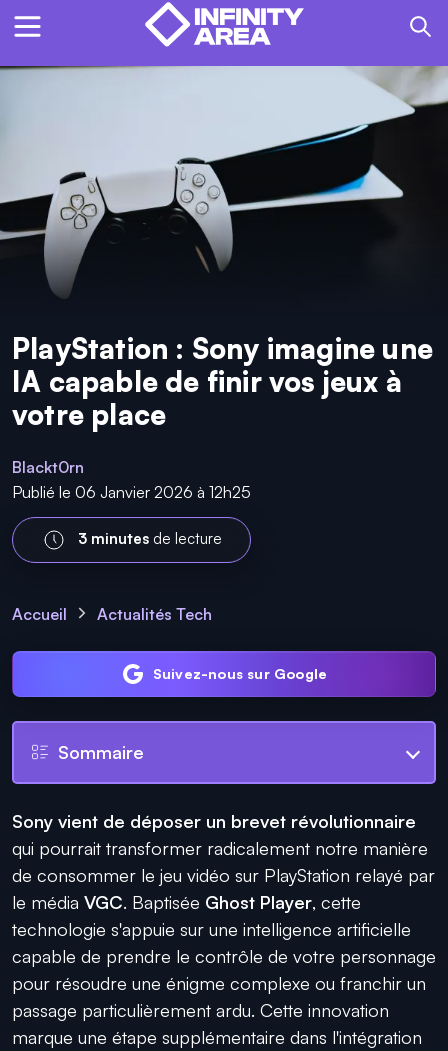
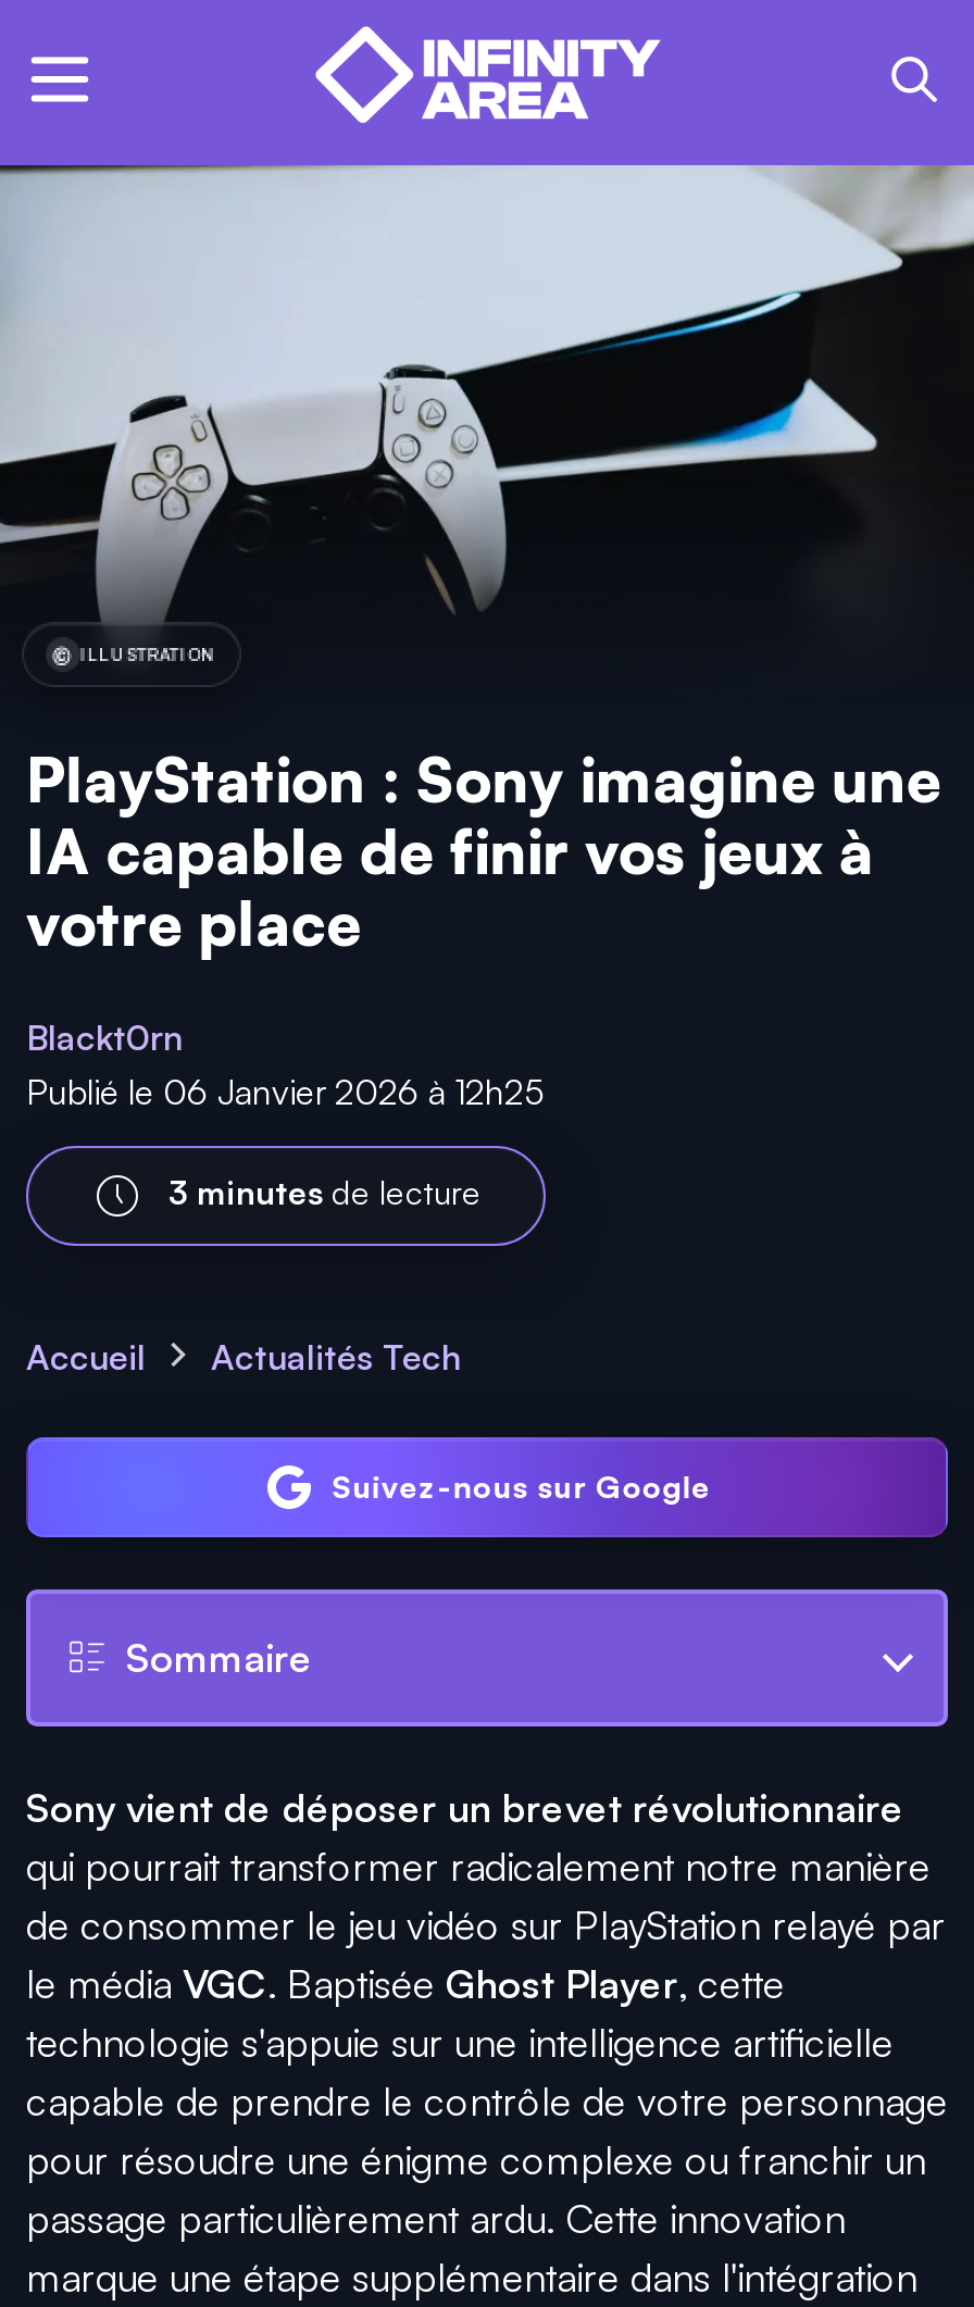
+ ILLUSTRATION
